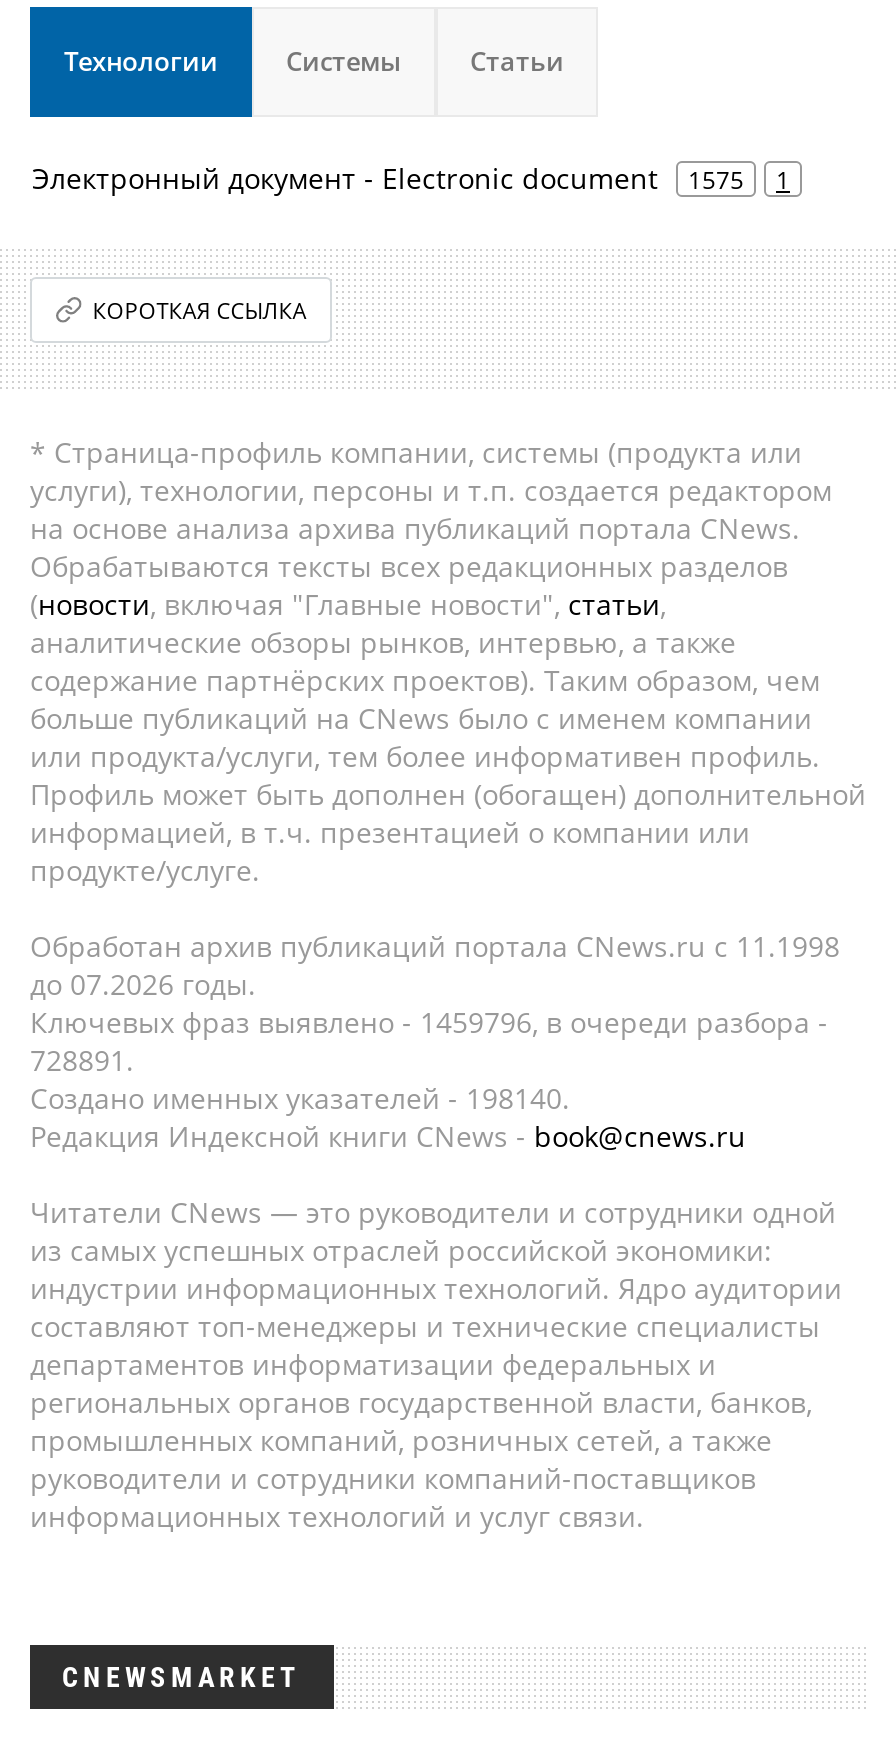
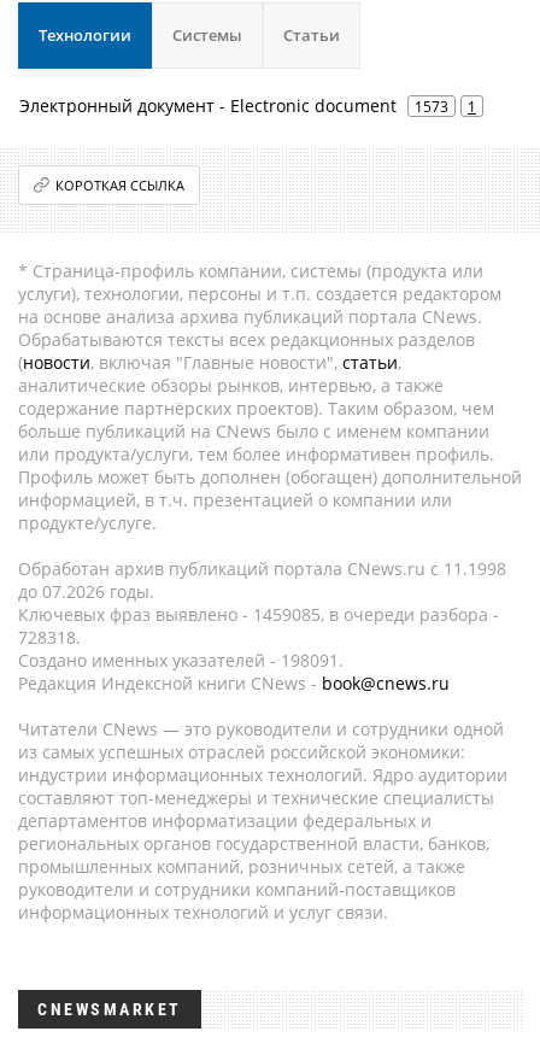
- Электронный документ - Electronic document 1575 1
+ Электронный документ - Electronic document 1573 1

- Ключевых фраз выявлено - 1459796, в очереди разбора -
+ Ключевых фраз выявлено - 1459085, в очереди разбора -

- 728891.
+ 728318.

- Создано именных указателей - 198140.
+ Создано именных указателей - 198091.
